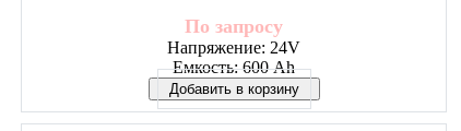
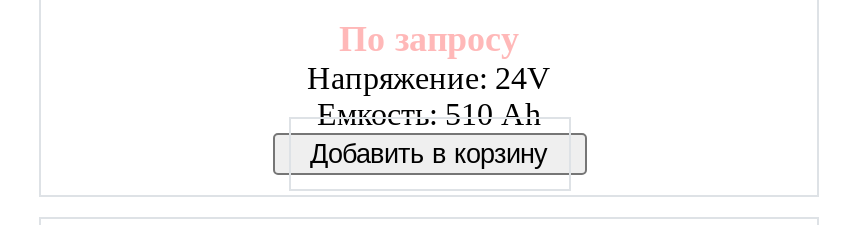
- Емкость: 600 Ah
+ Емкость: 510 Ah
